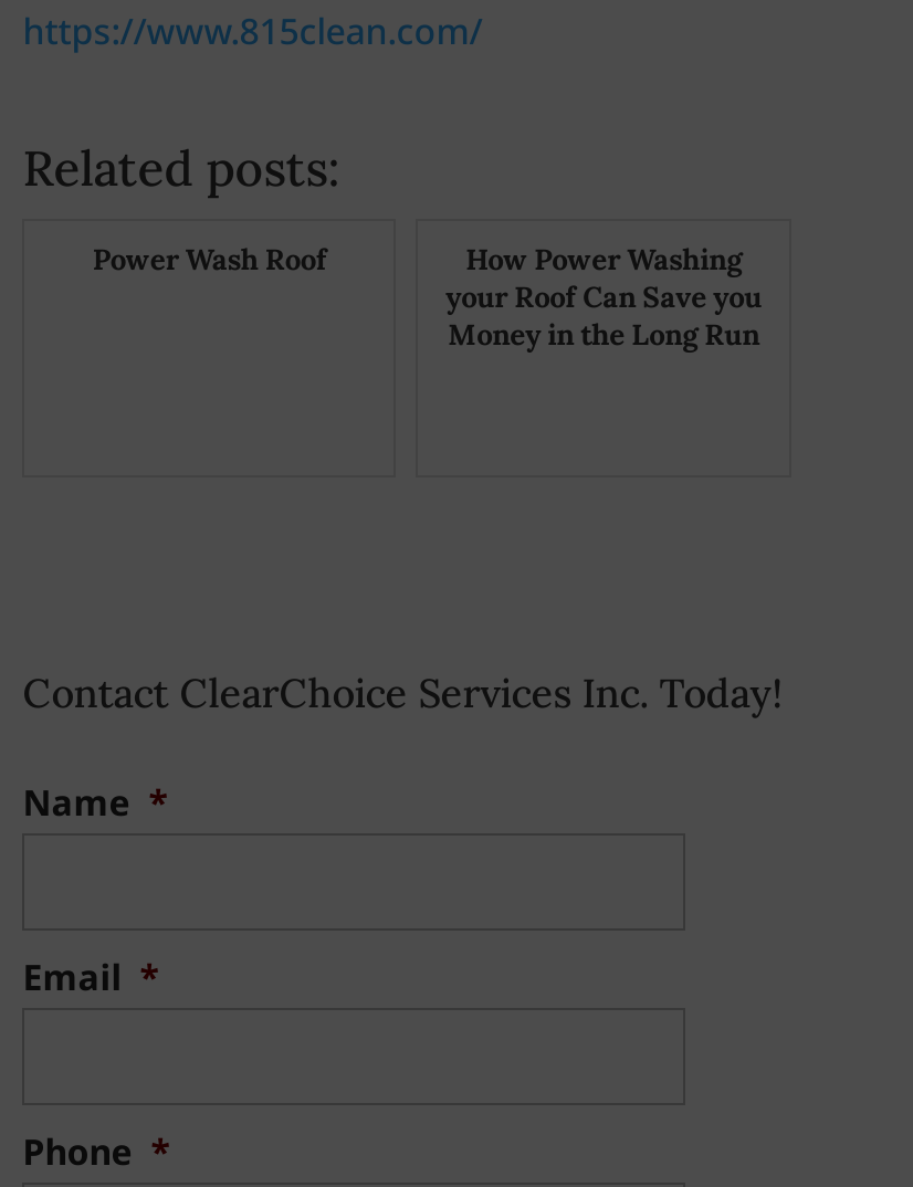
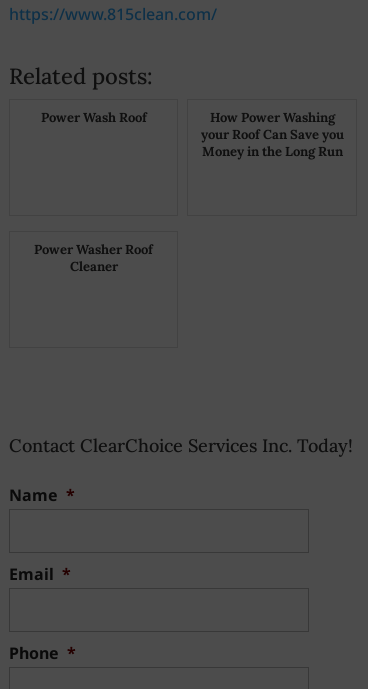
+ Power Washer Roof
+ Cleaner
